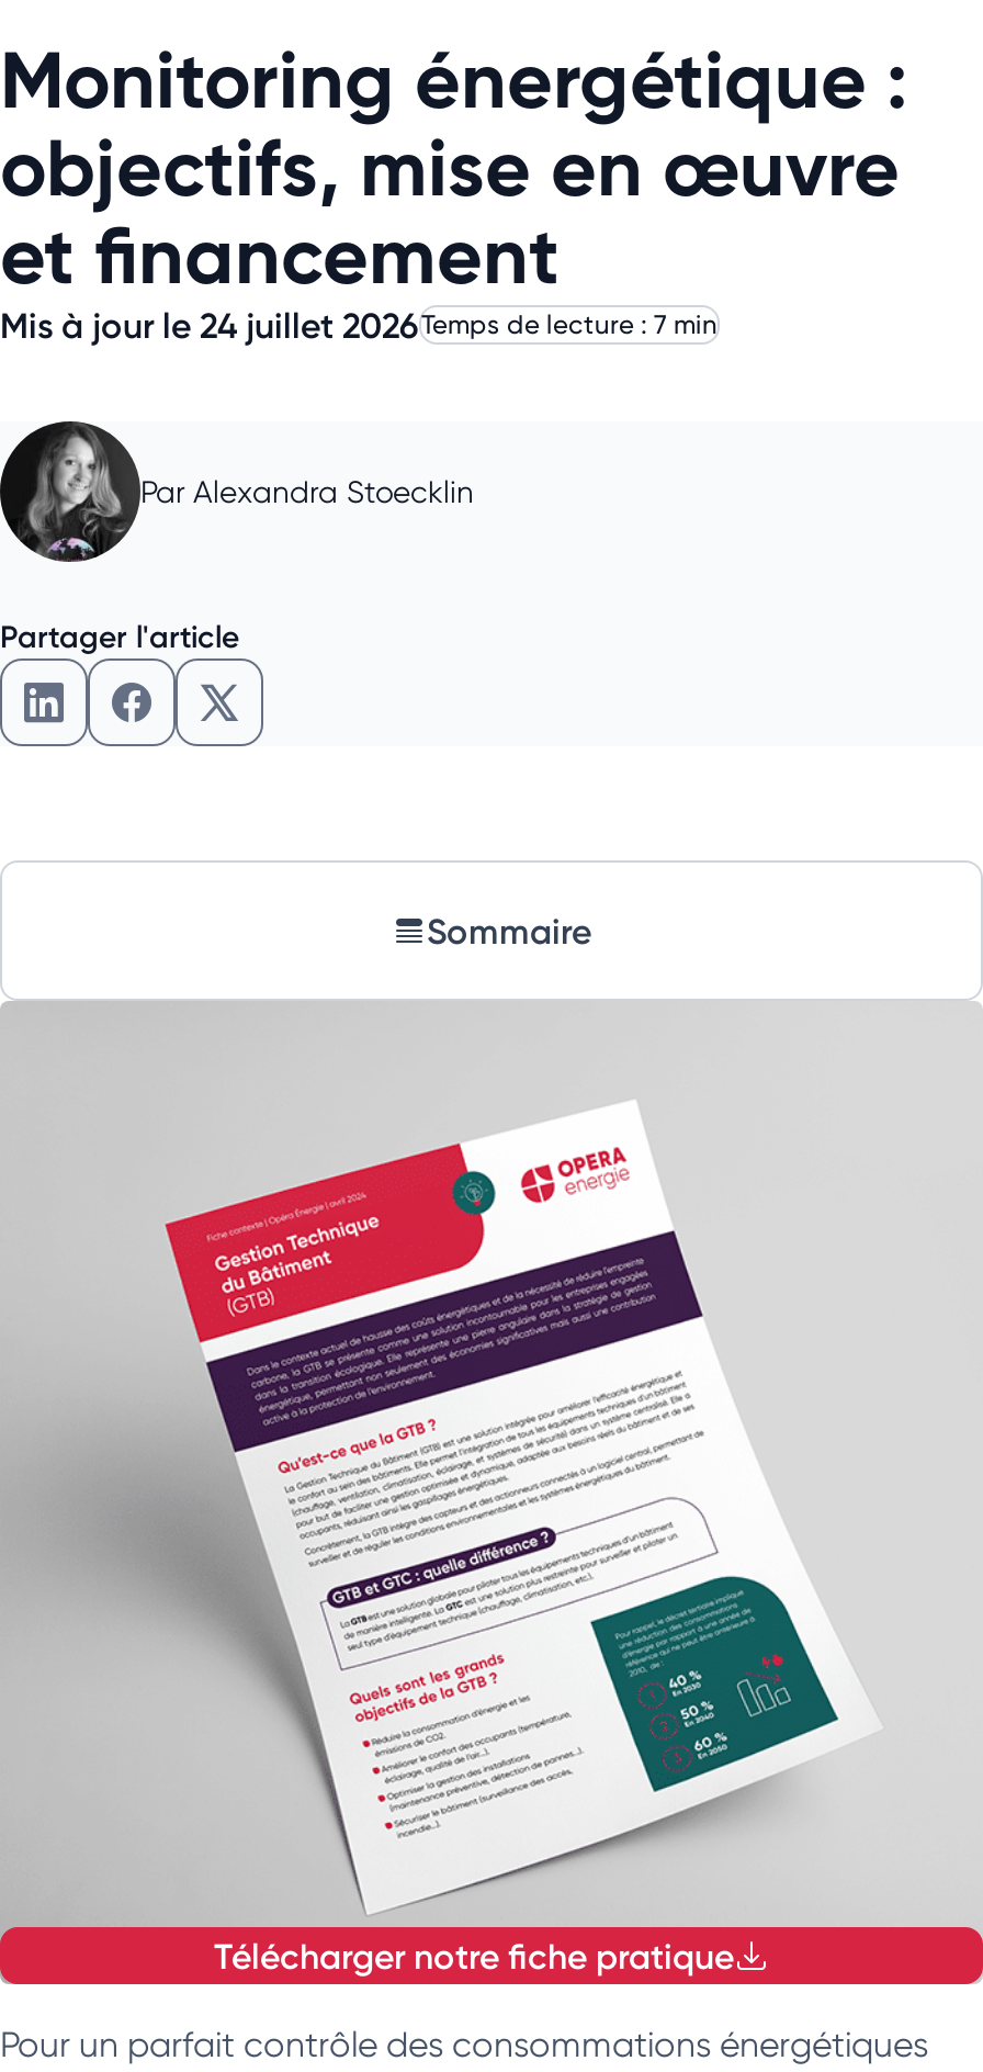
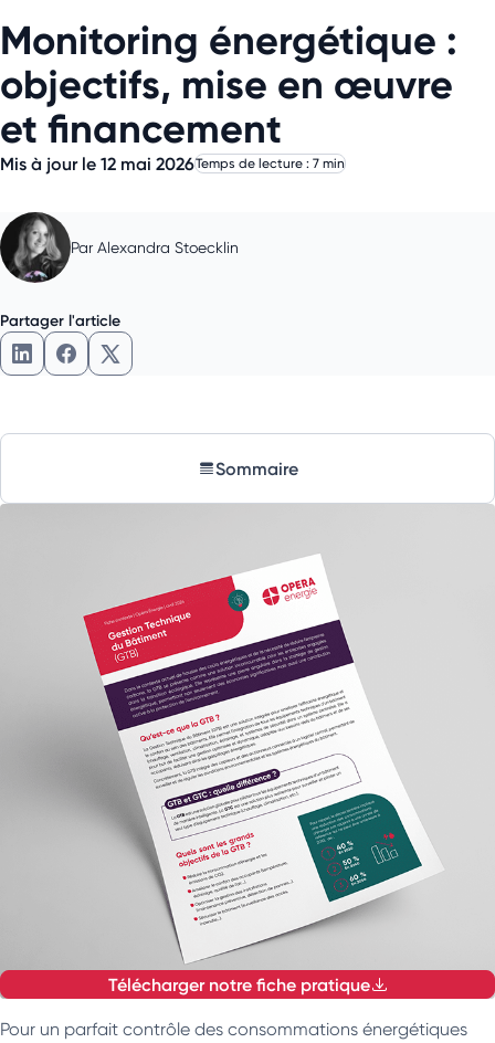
- Mis à jour le 24 juillet 2026Temps de lecture : 7 min
+ Mis à jour le 12 mai 2026Temps de lecture : 7 min
